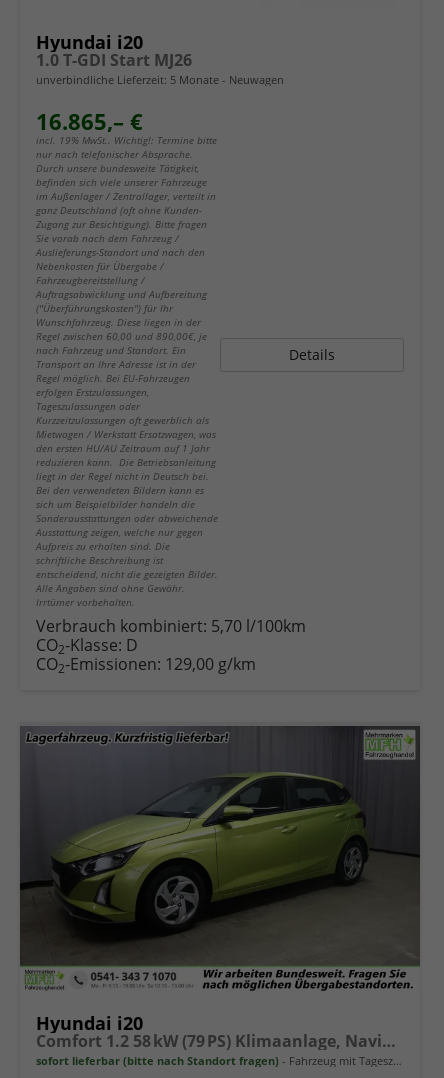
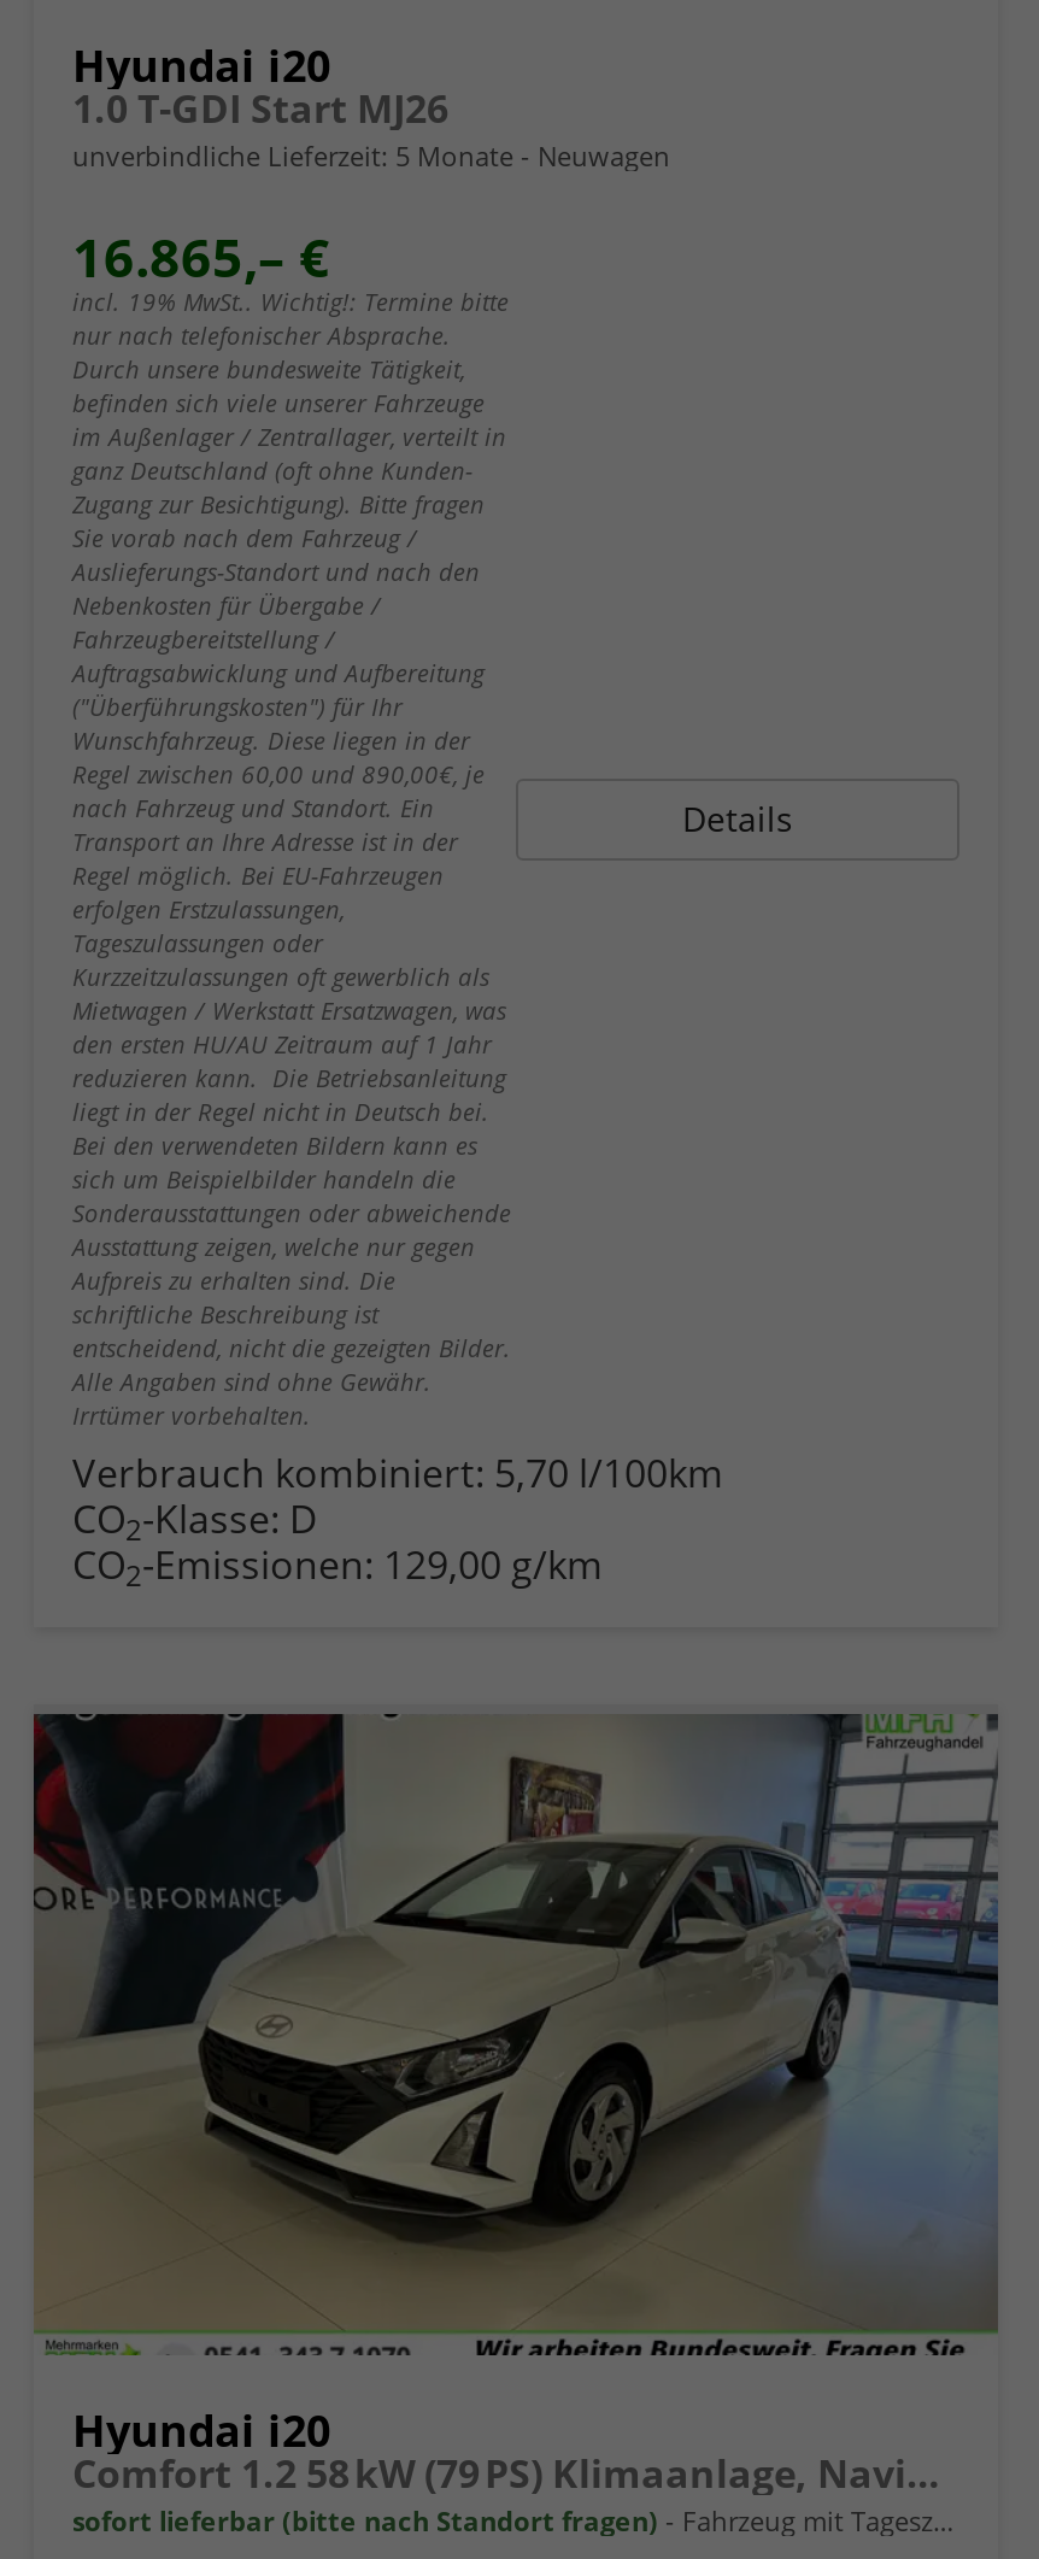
- [image]
+ [image]
